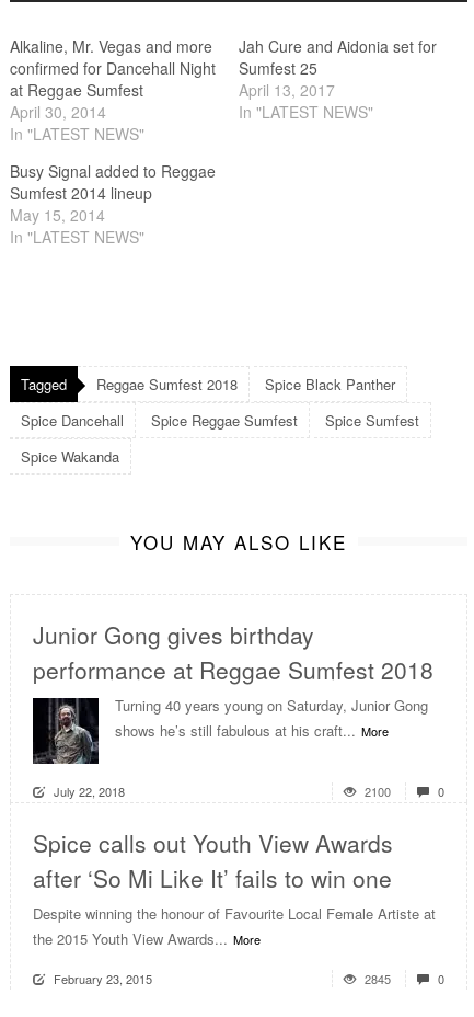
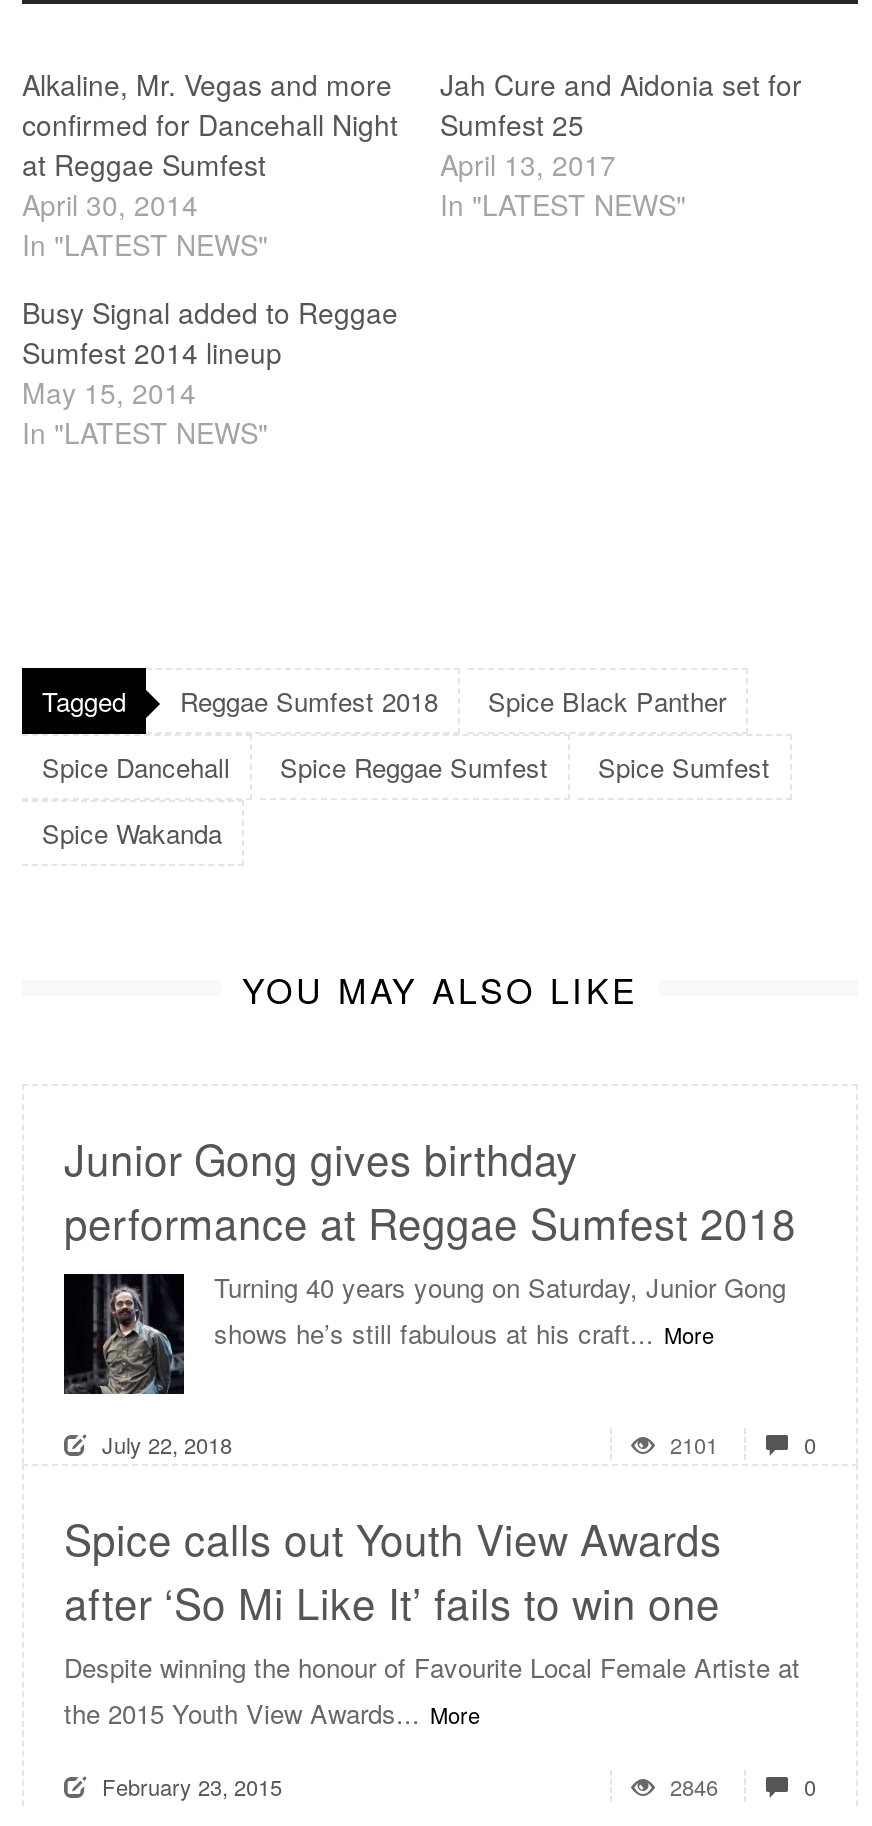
- 2100
+ 2101

- 2845
+ 2846
